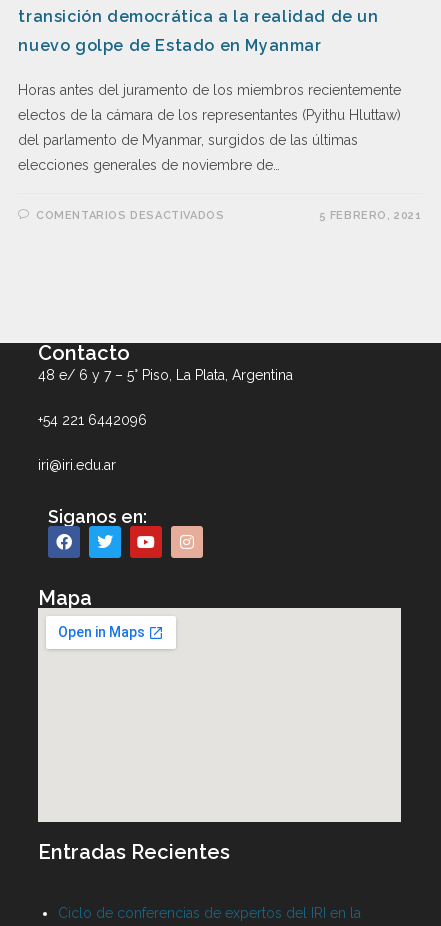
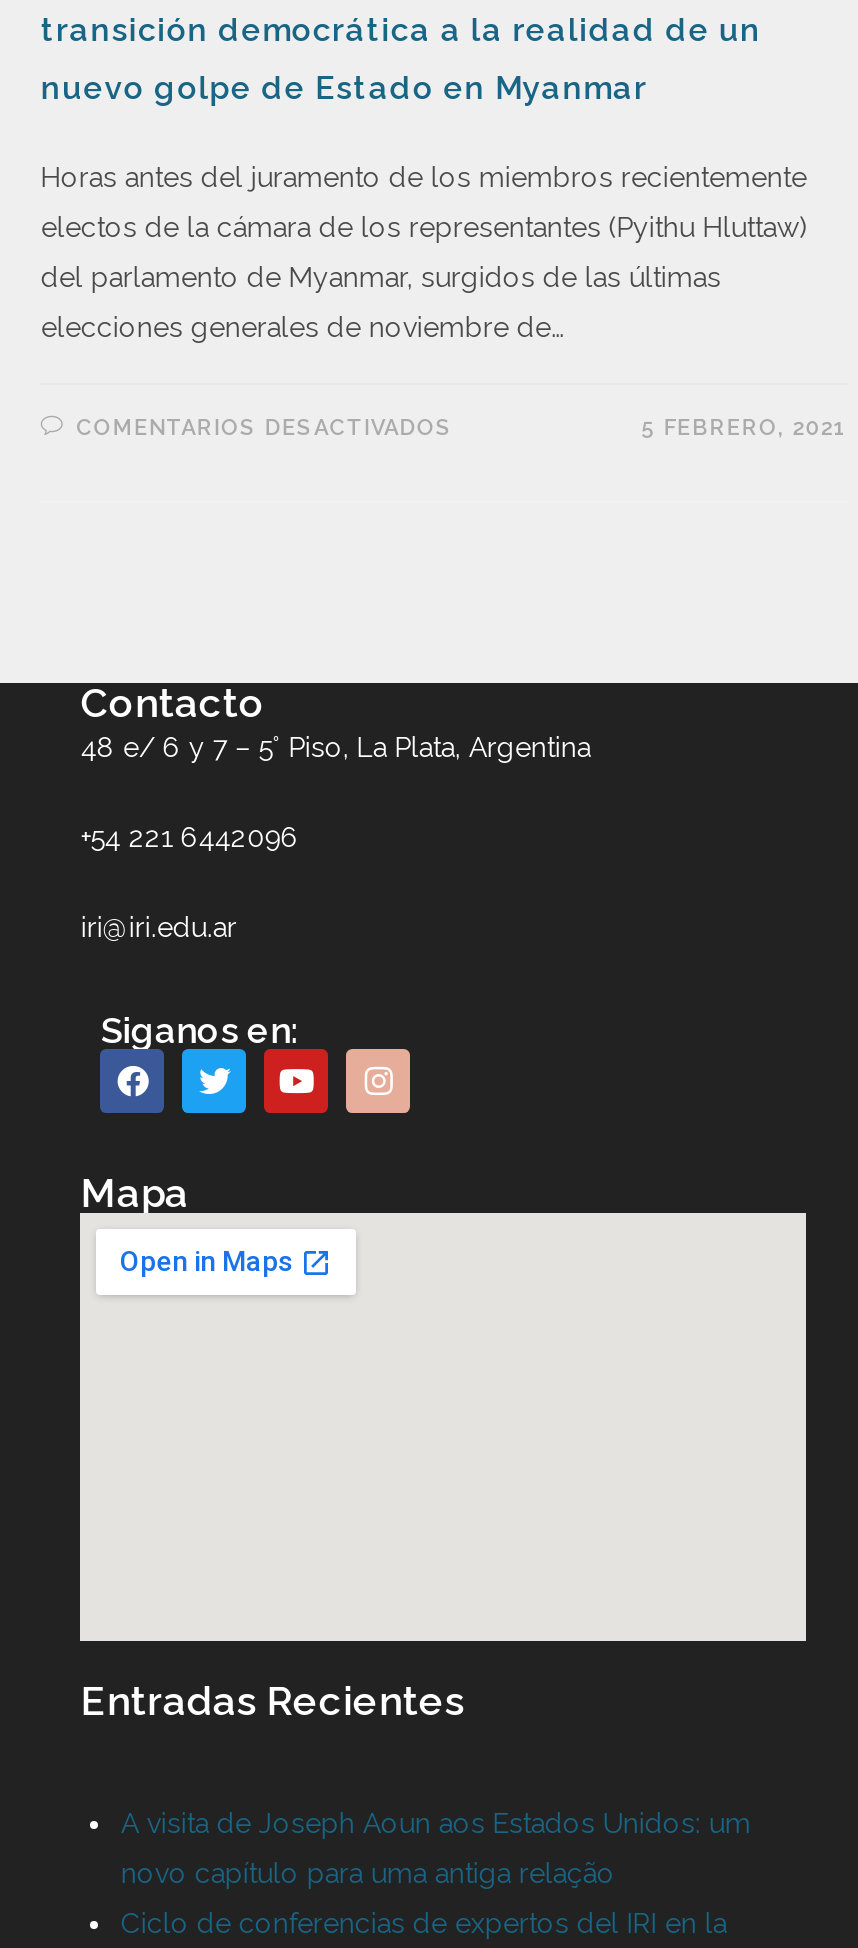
+ A visita de Joseph Aoun aos Estados Unidos: um
+ novo capítulo para uma antiga relação
